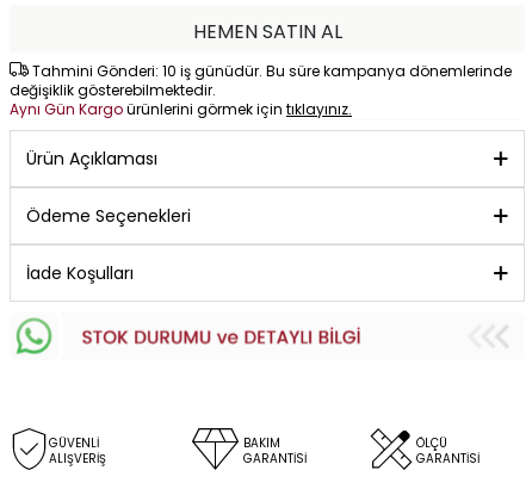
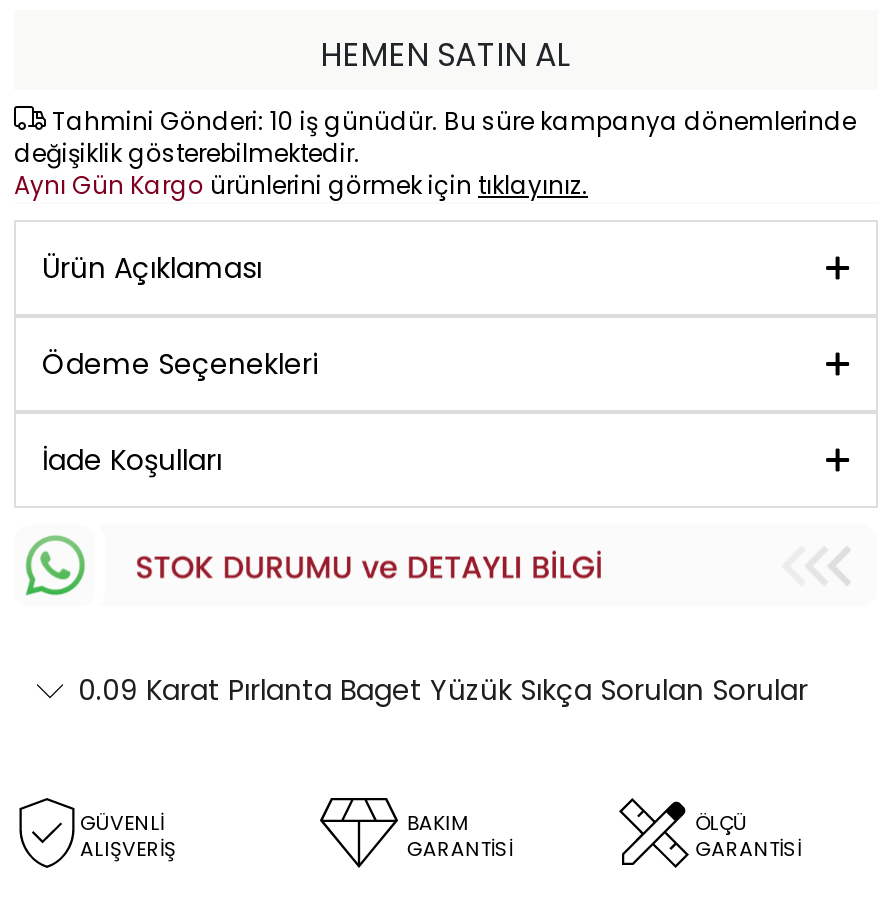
+ 0.09 Karat Pırlanta Baget Yüzük Sıkça Sorulan Sorular
